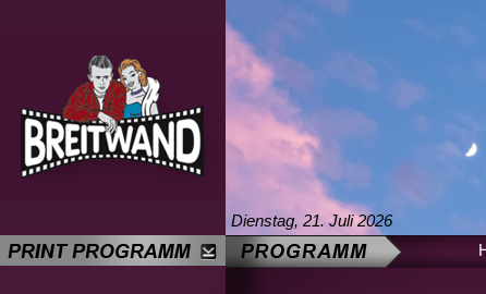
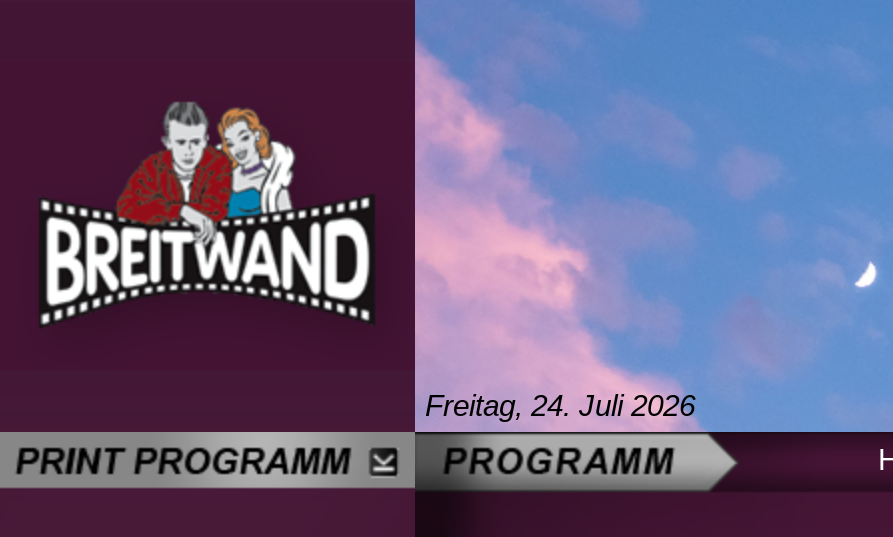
- Dienstag, 21. Juli 2026
+ Freitag, 24. Juli 2026
